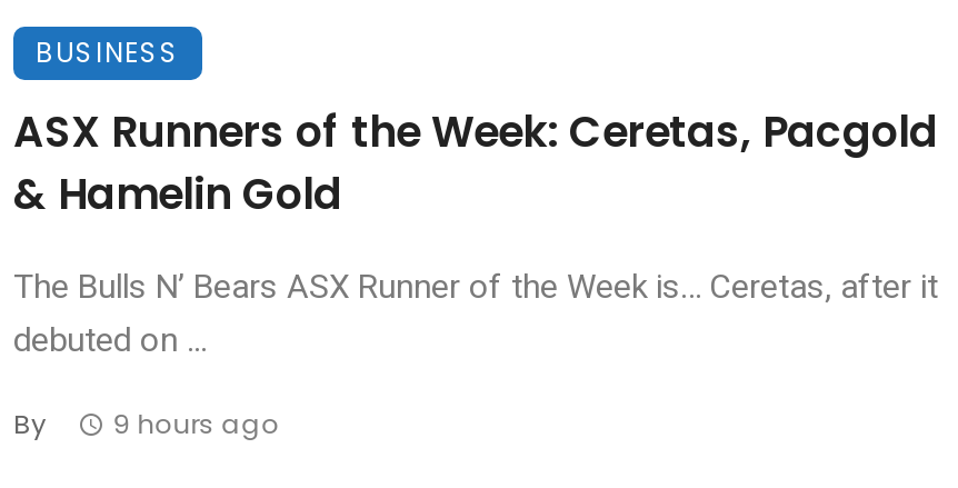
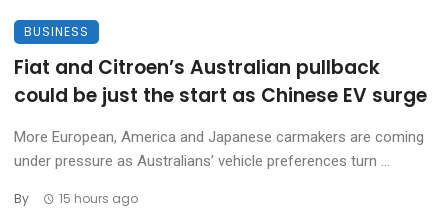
- ASX Runners of the Week: Ceretas, Pacgold
- & Hamelin Gold
+ Fiat and Citroen’s Australian pullback
+ could be just the start as Chinese EV surge

- The Bulls N’ Bears ASX Runner of the Week is… Ceretas, after it
- debuted on ...
+ More European, America and Japanese carmakers are coming
+ under pressure as Australians’ vehicle preferences turn ...

- By 9 hours ago
+ By 15 hours ago
